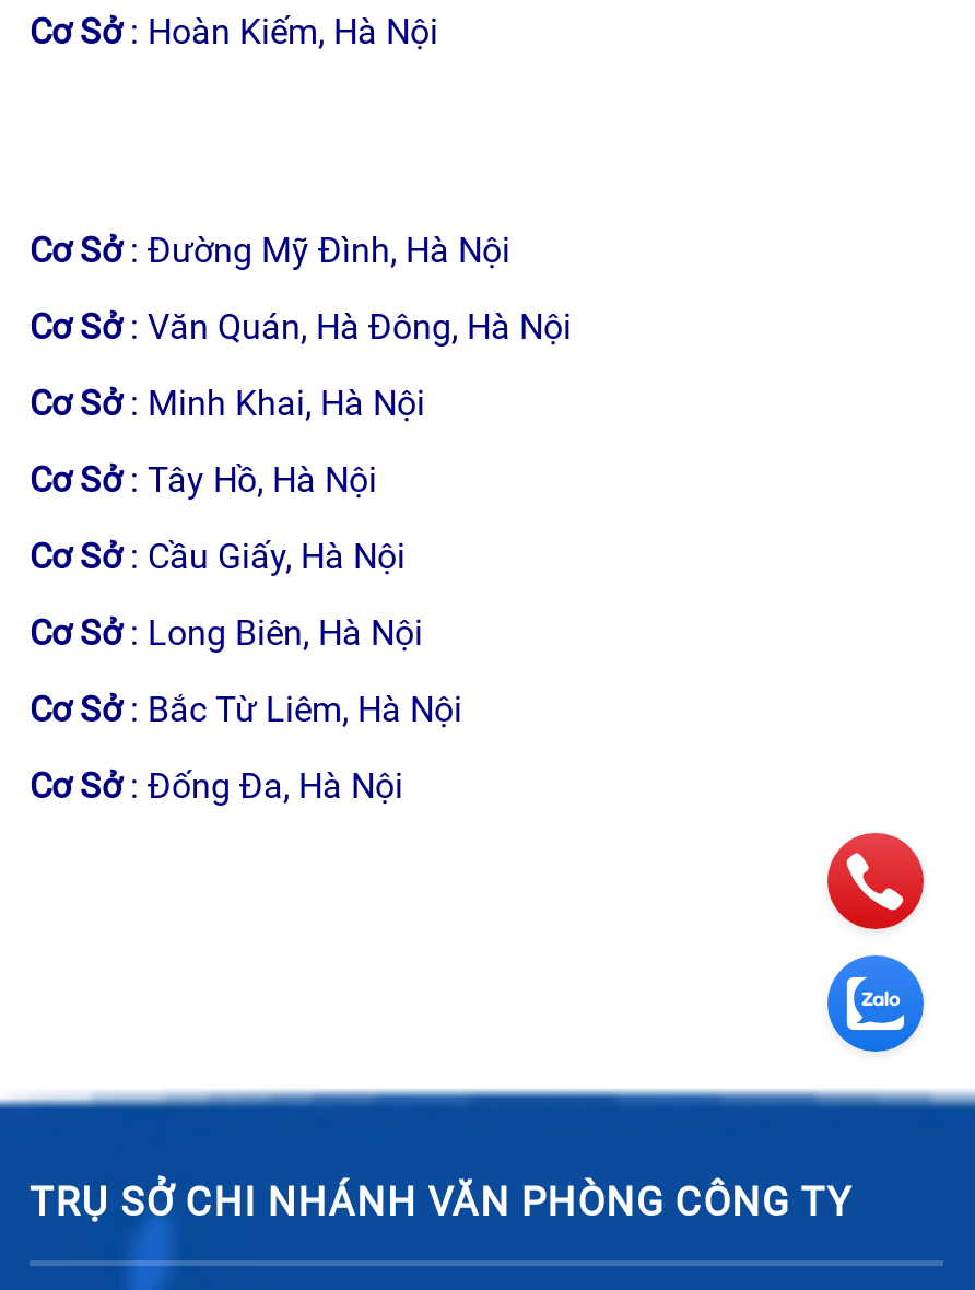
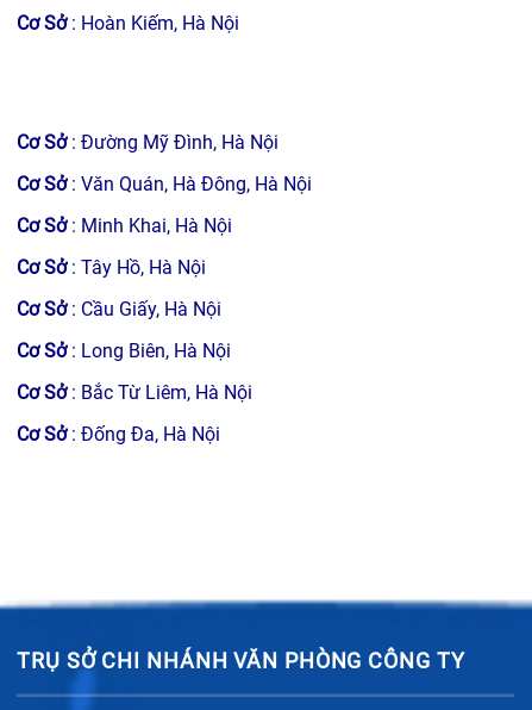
- [image]

- [image]
